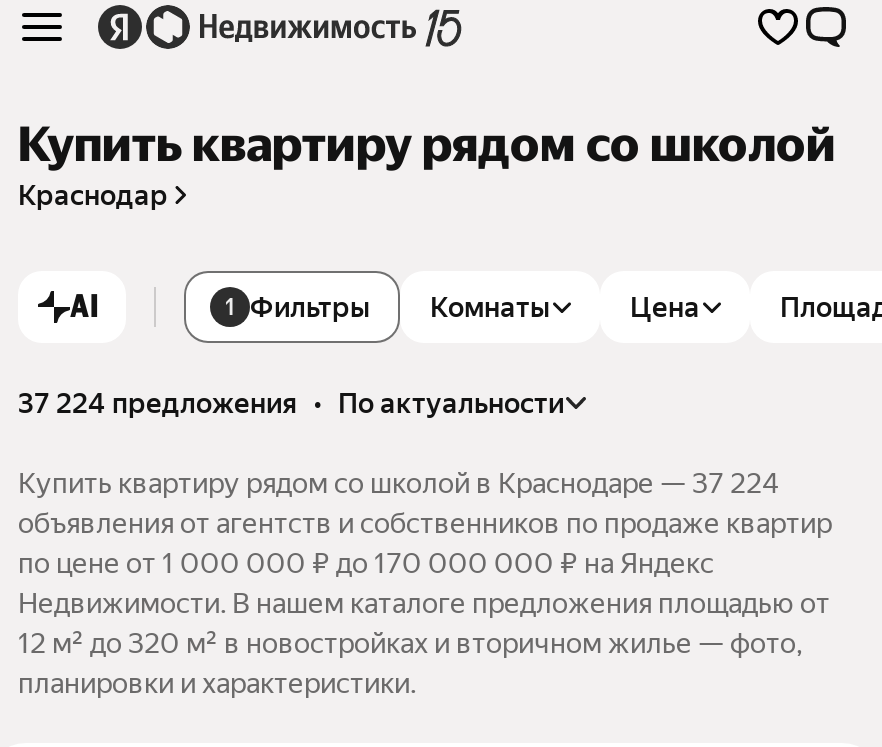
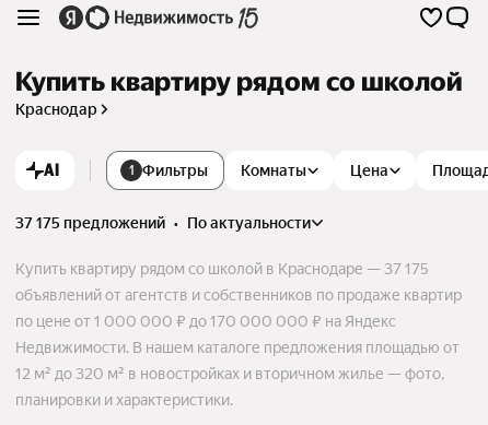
- 37 224 предложения • по актуальности
+ 37 175 предложений • по актуальности

- Купить квартиру рядом со школой в Краснодаре — 37 224
+ Купить квартиру рядом со школой в Краснодаре — 37 175

- объявления от агентств и собственников по продаже квартир
+ объявлений от агентств и собственников по продаже квартир
